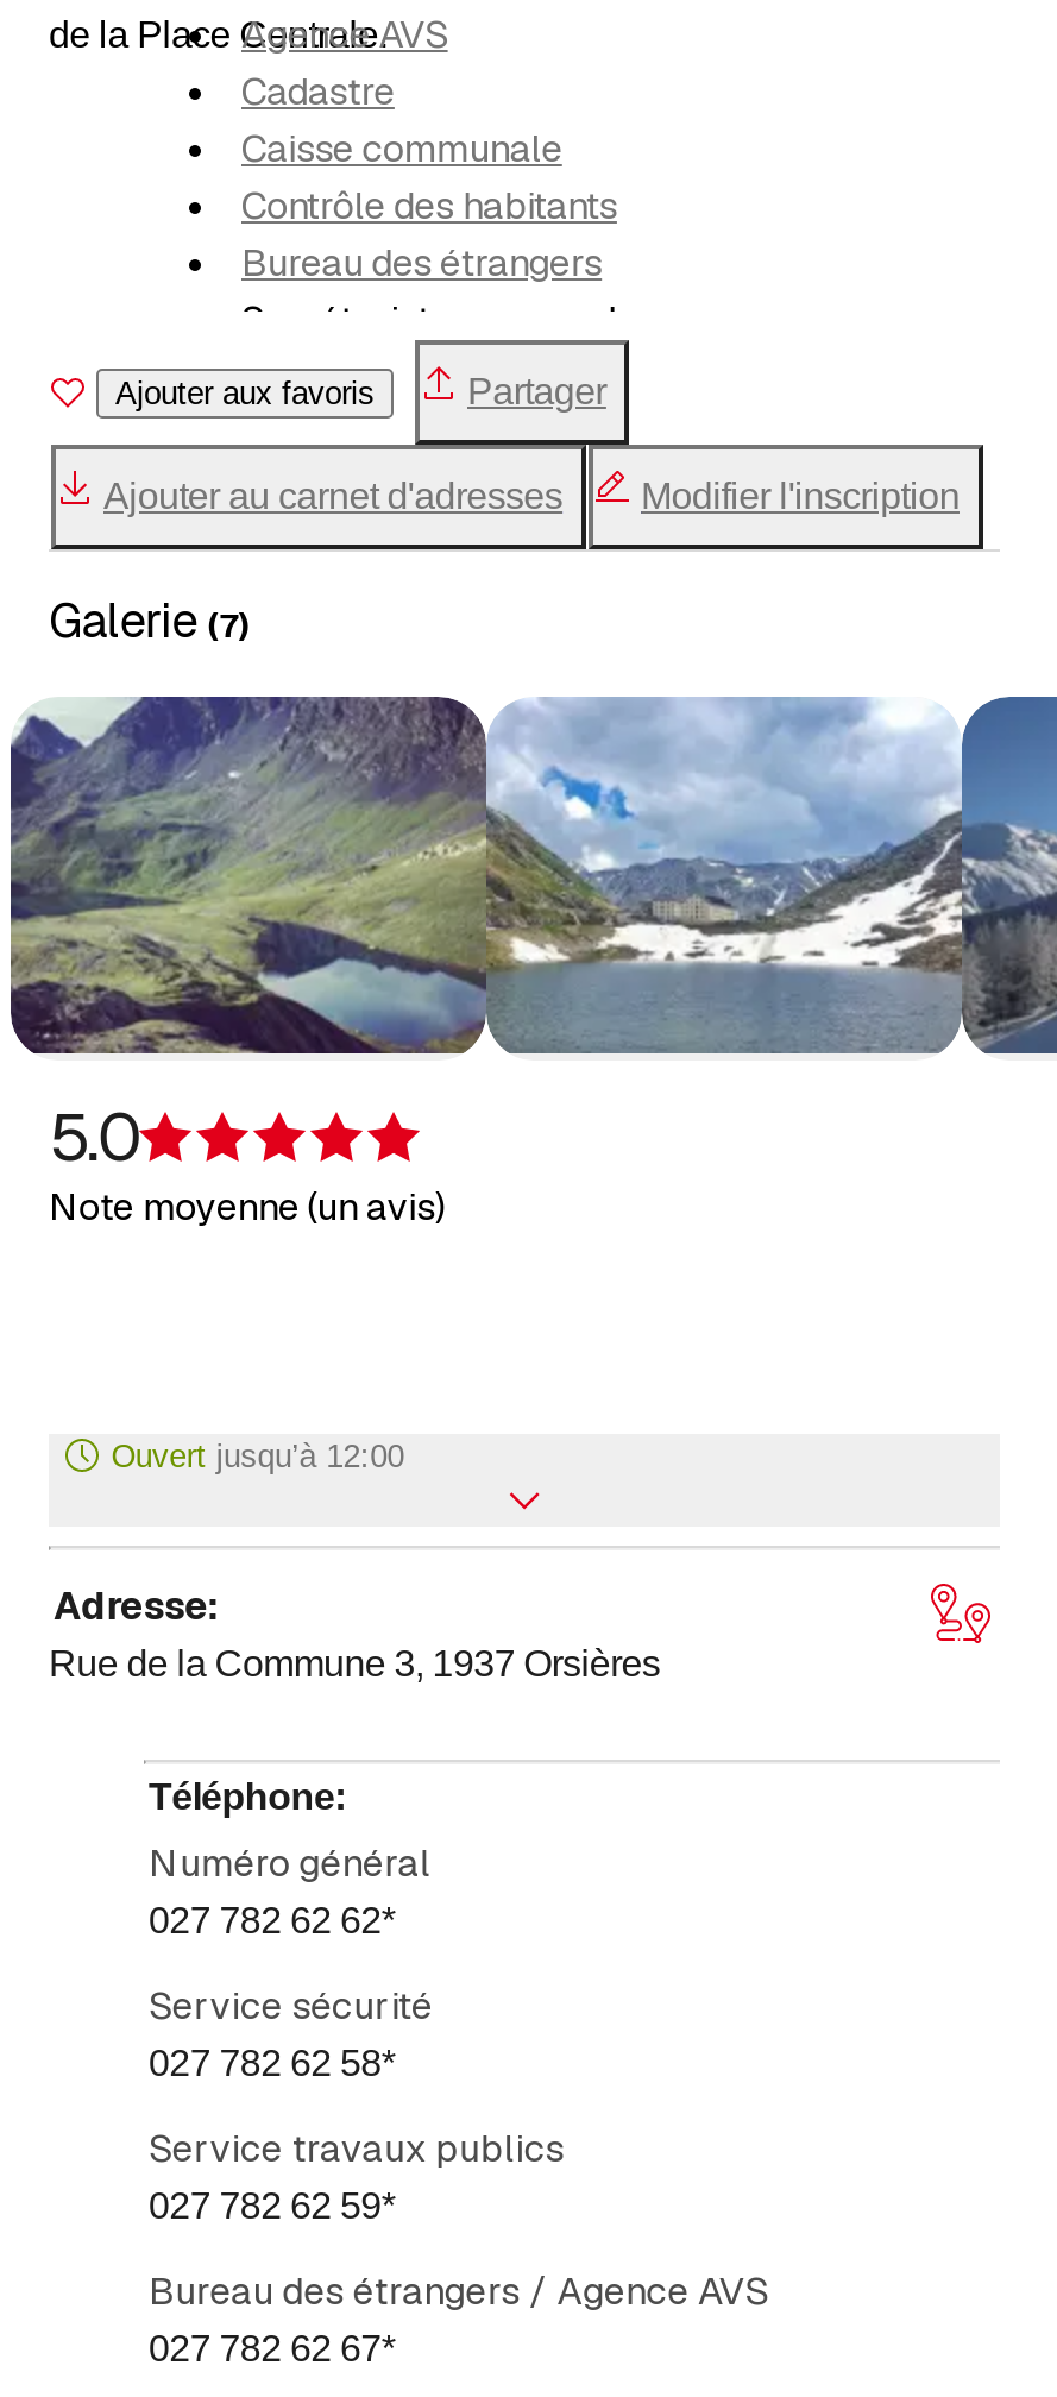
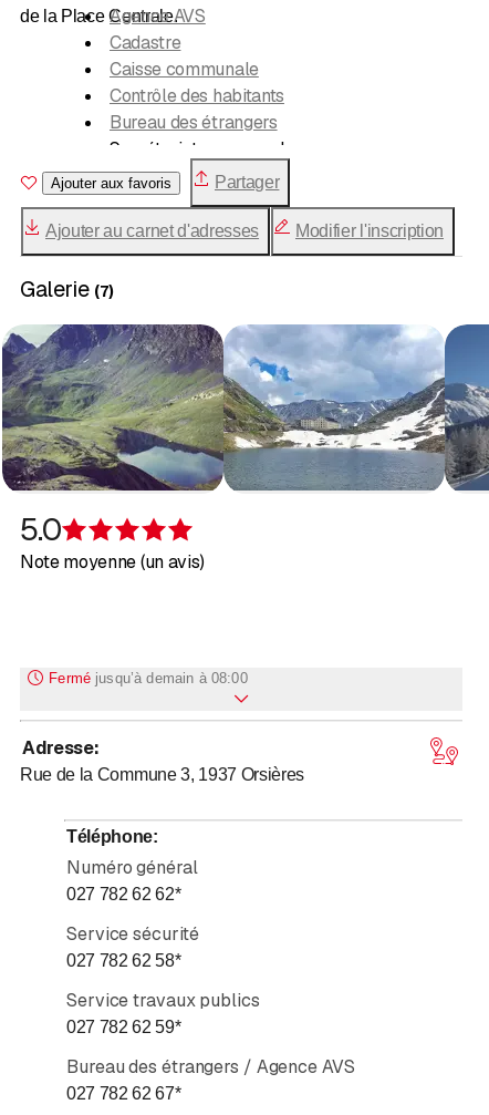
- Ouvert jusqu’à 12:00
+ Fermé jusqu’à demain à 08:00
